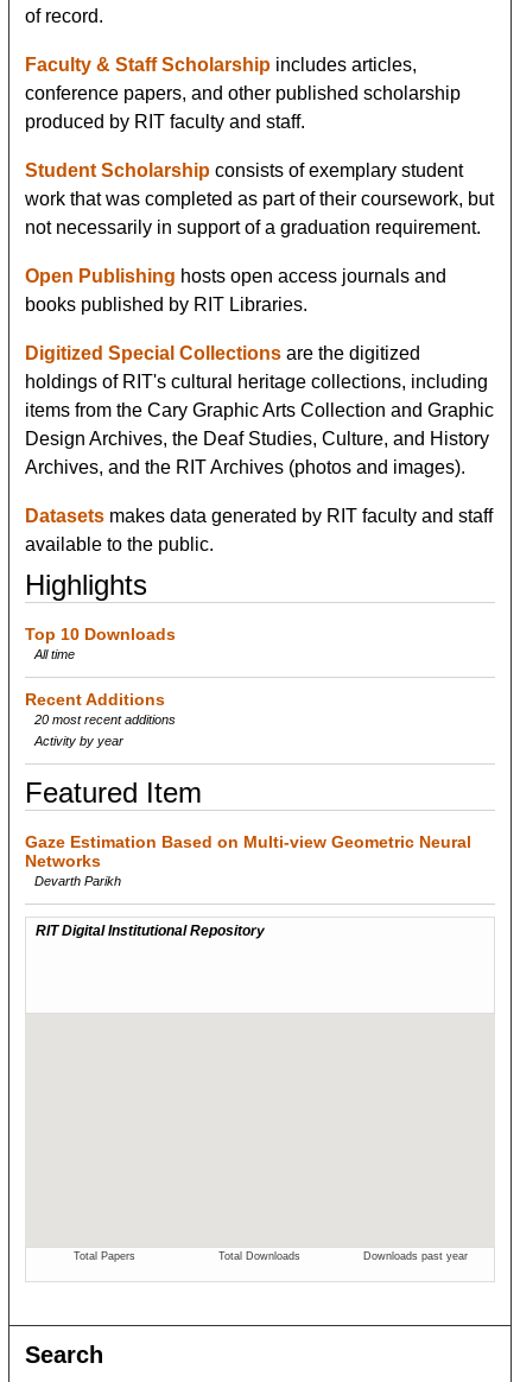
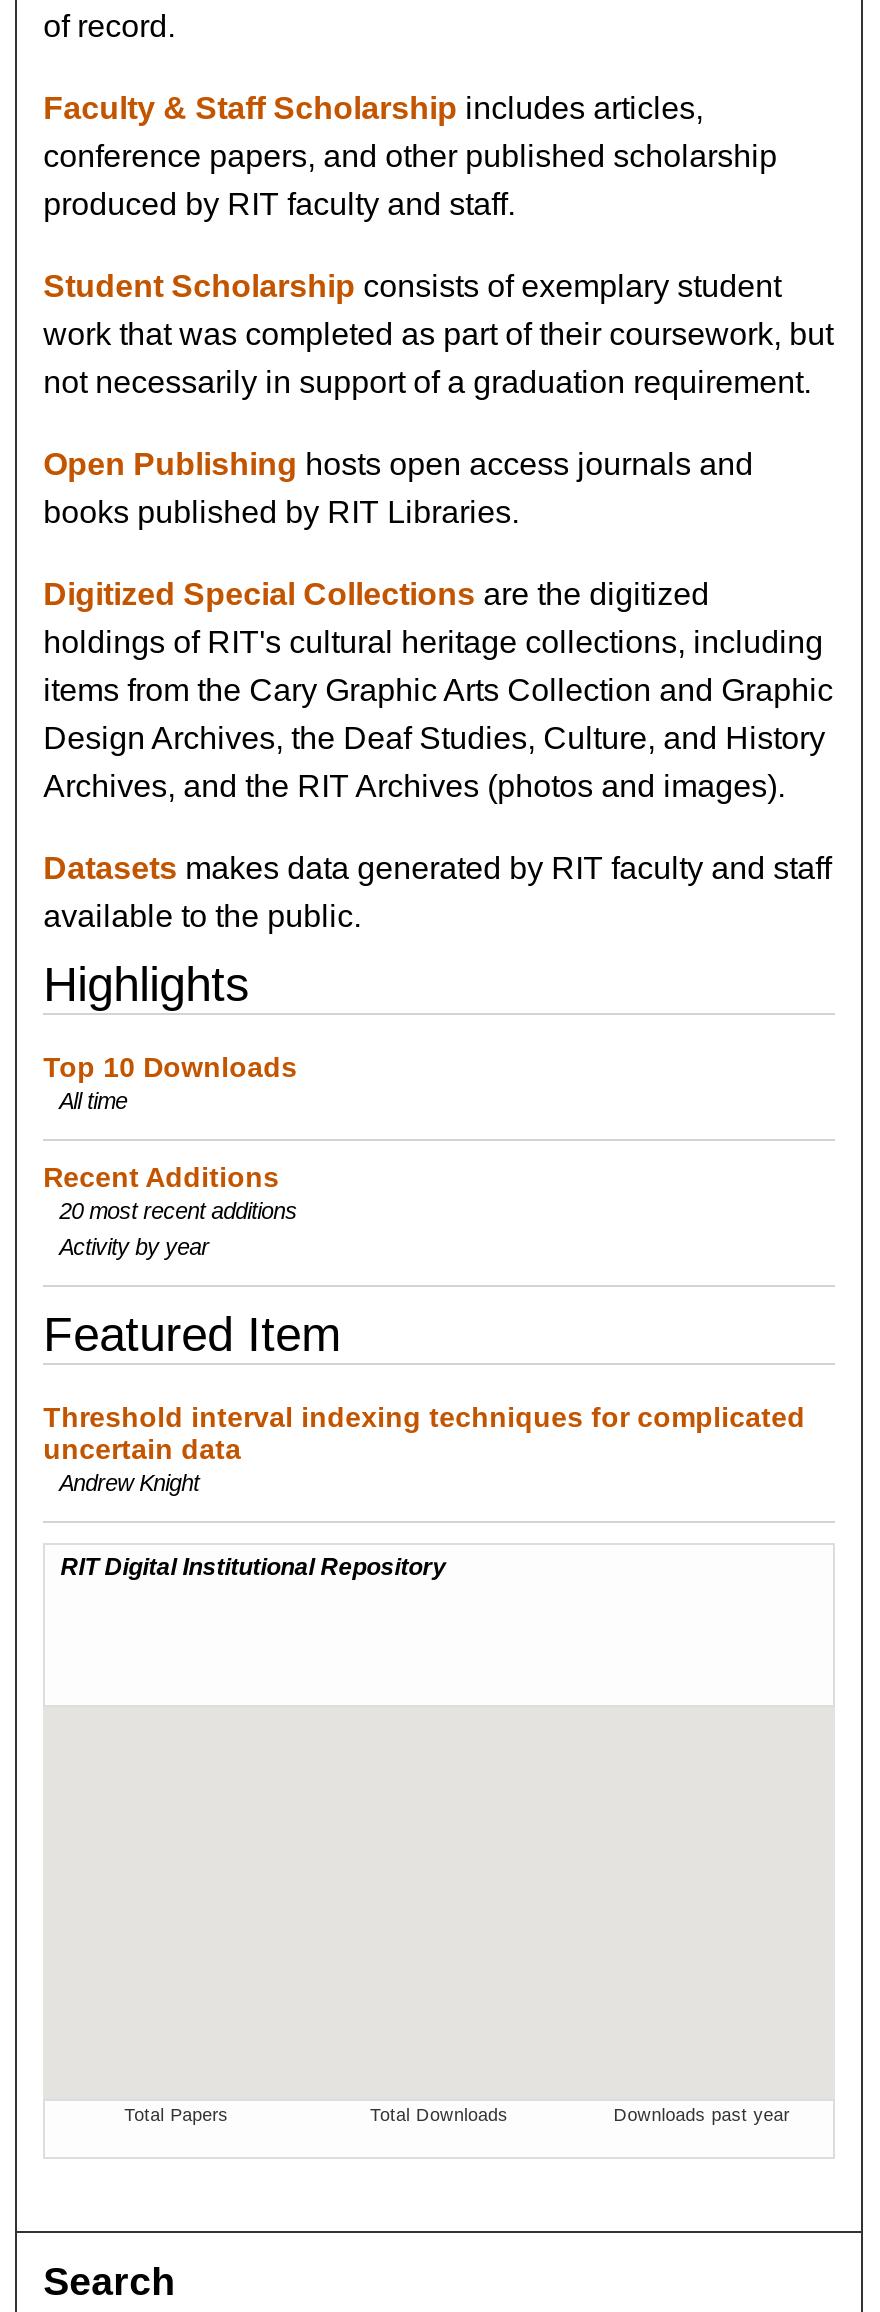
- Gaze Estimation Based on Multi-view Geometric Neural
- Networks
- Devarth Parikh
+ Threshold interval indexing techniques for complicated
+ uncertain data
+ Andrew Knight
